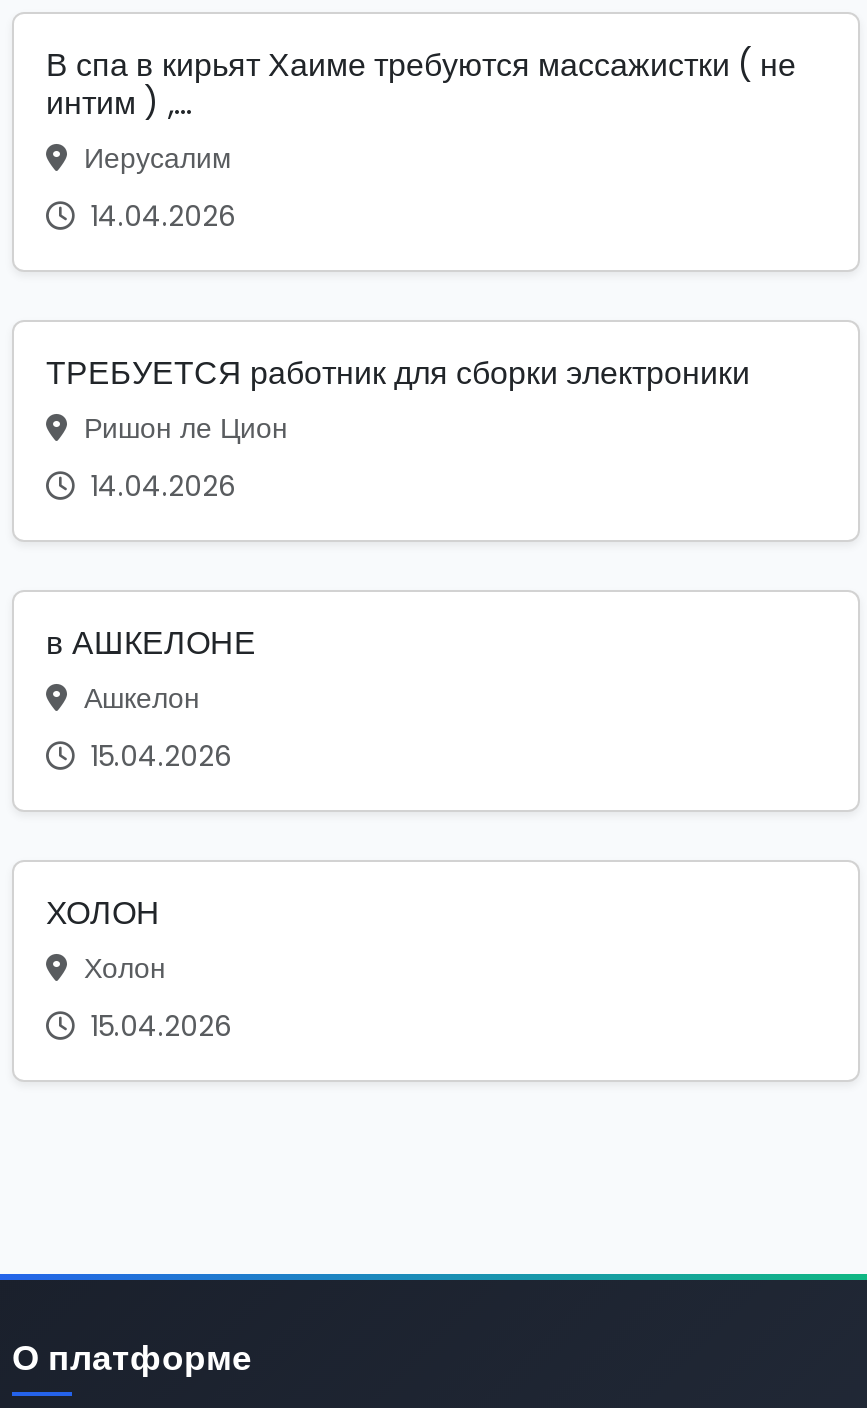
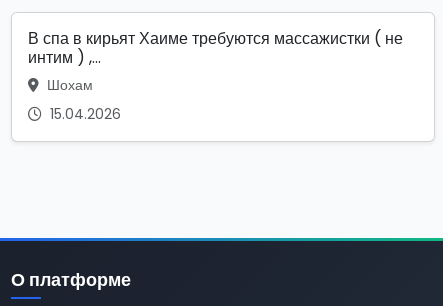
- Иерусалим
- 14.04.2026
- ТРЕБУЕТСЯ работник для сборки электроники
- Ришон ле Цион
- 14.04.2026
- в АШКЕЛОНЕ
- Ашкелон
- 15.04.2026
- ХОЛОН
- Холон
+ Шохам
